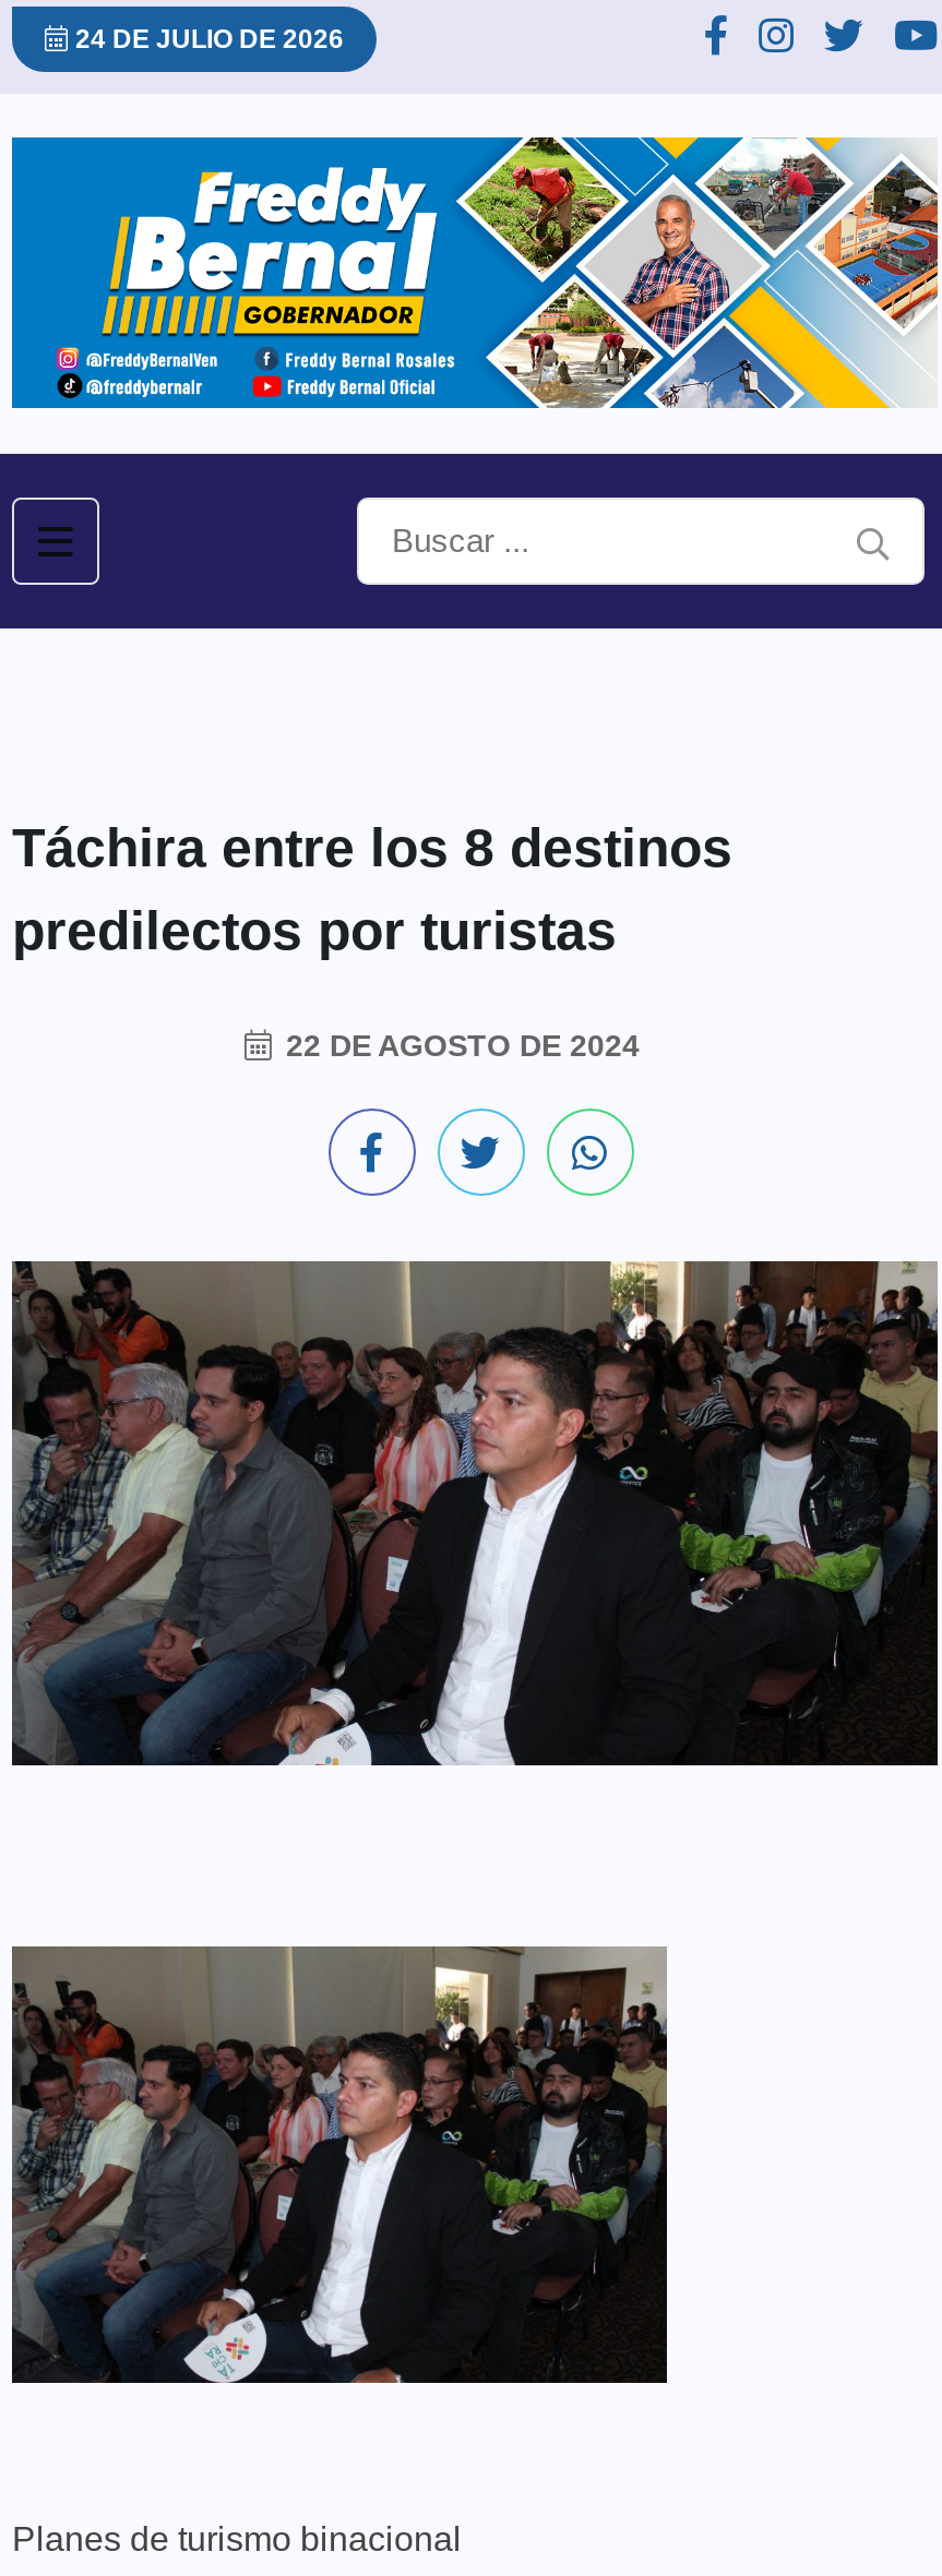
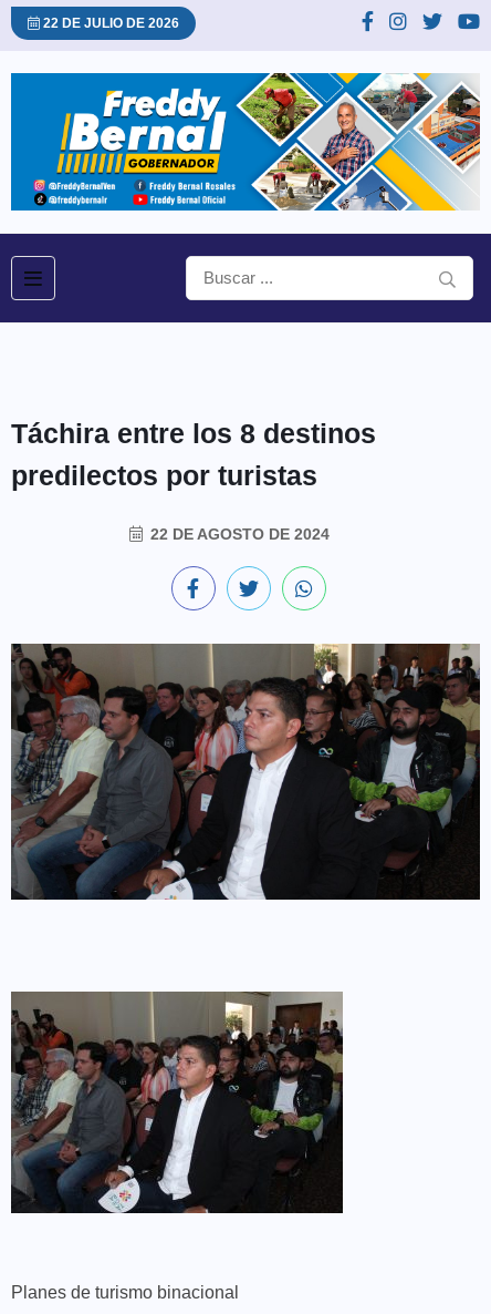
- 24 DE JULIO DE 2026
+ 22 DE JULIO DE 2026
